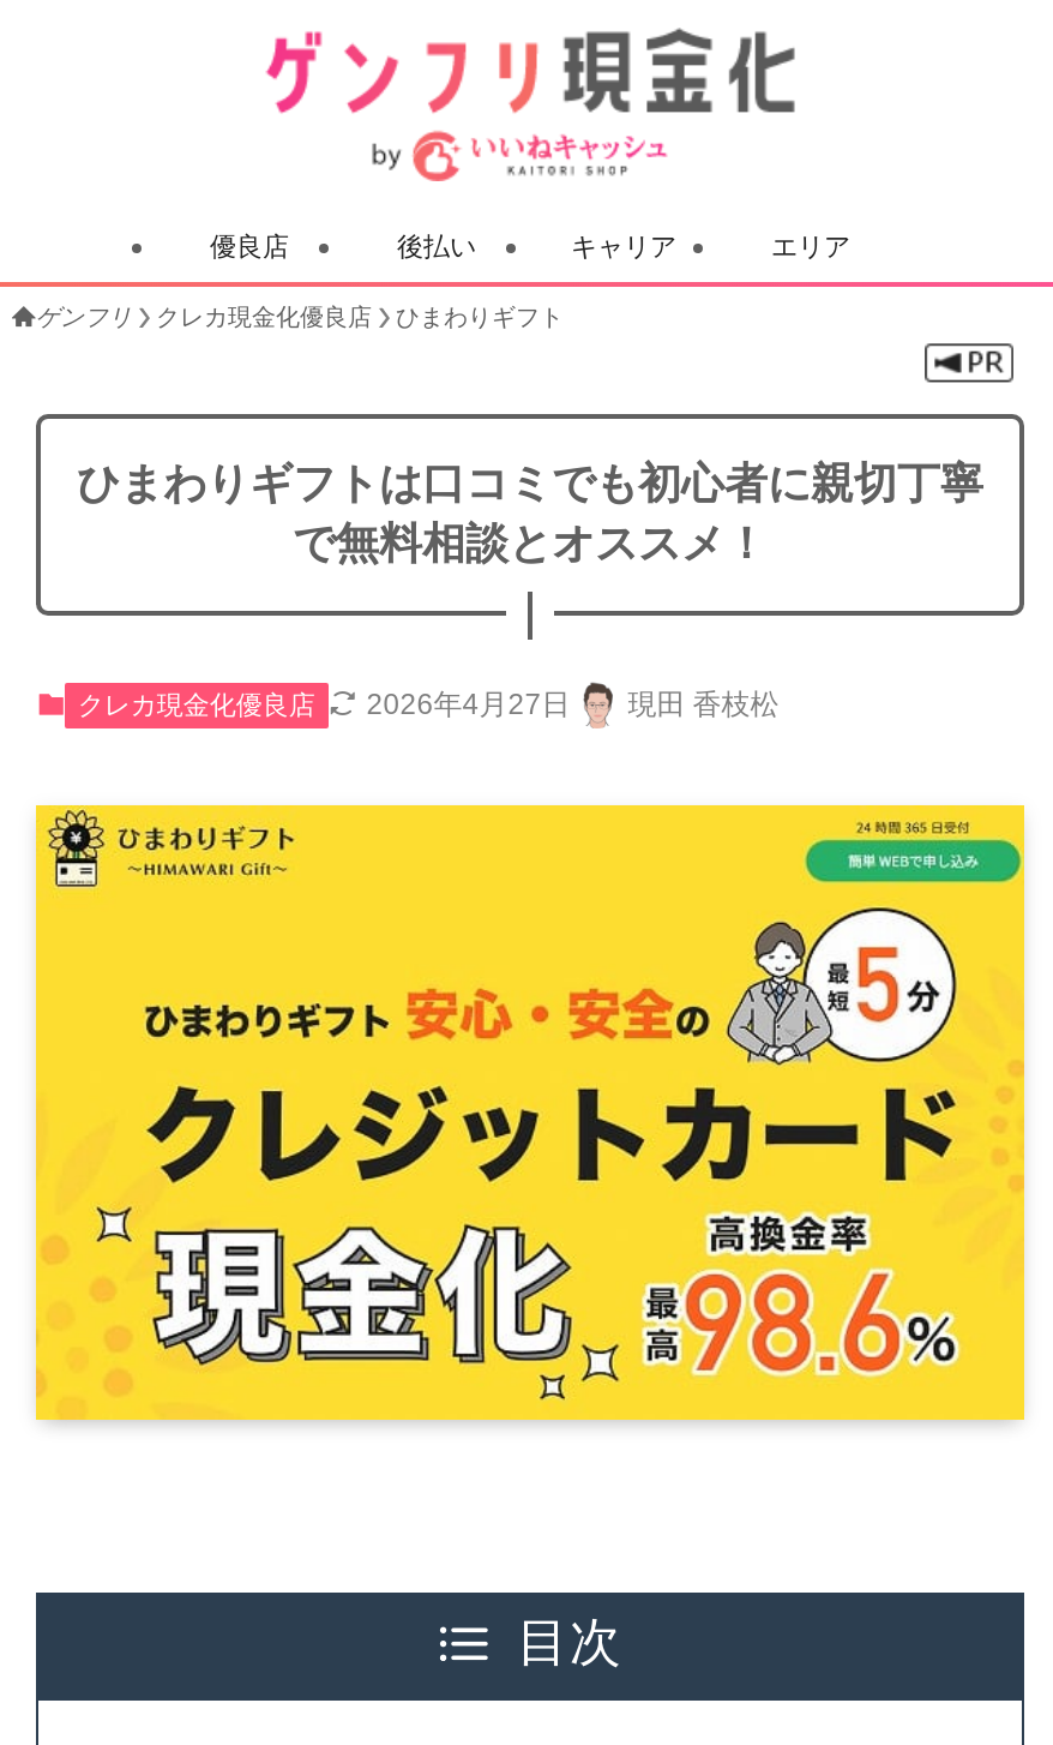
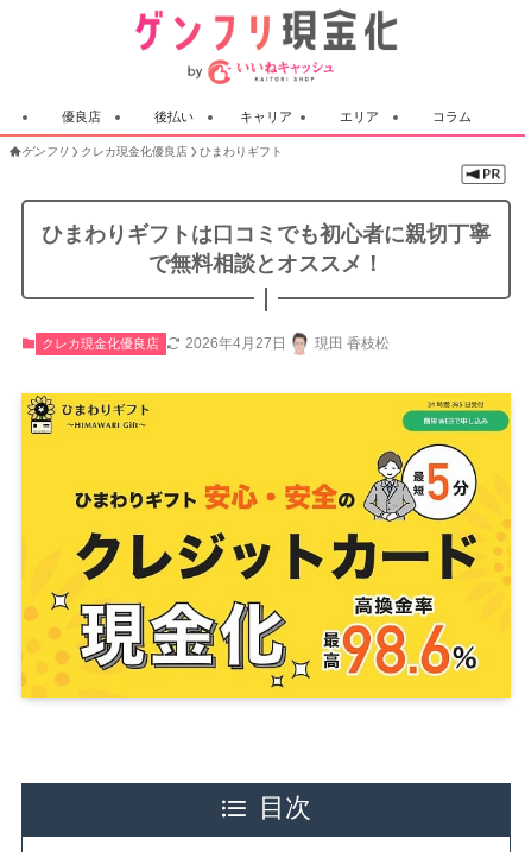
+ コラム
